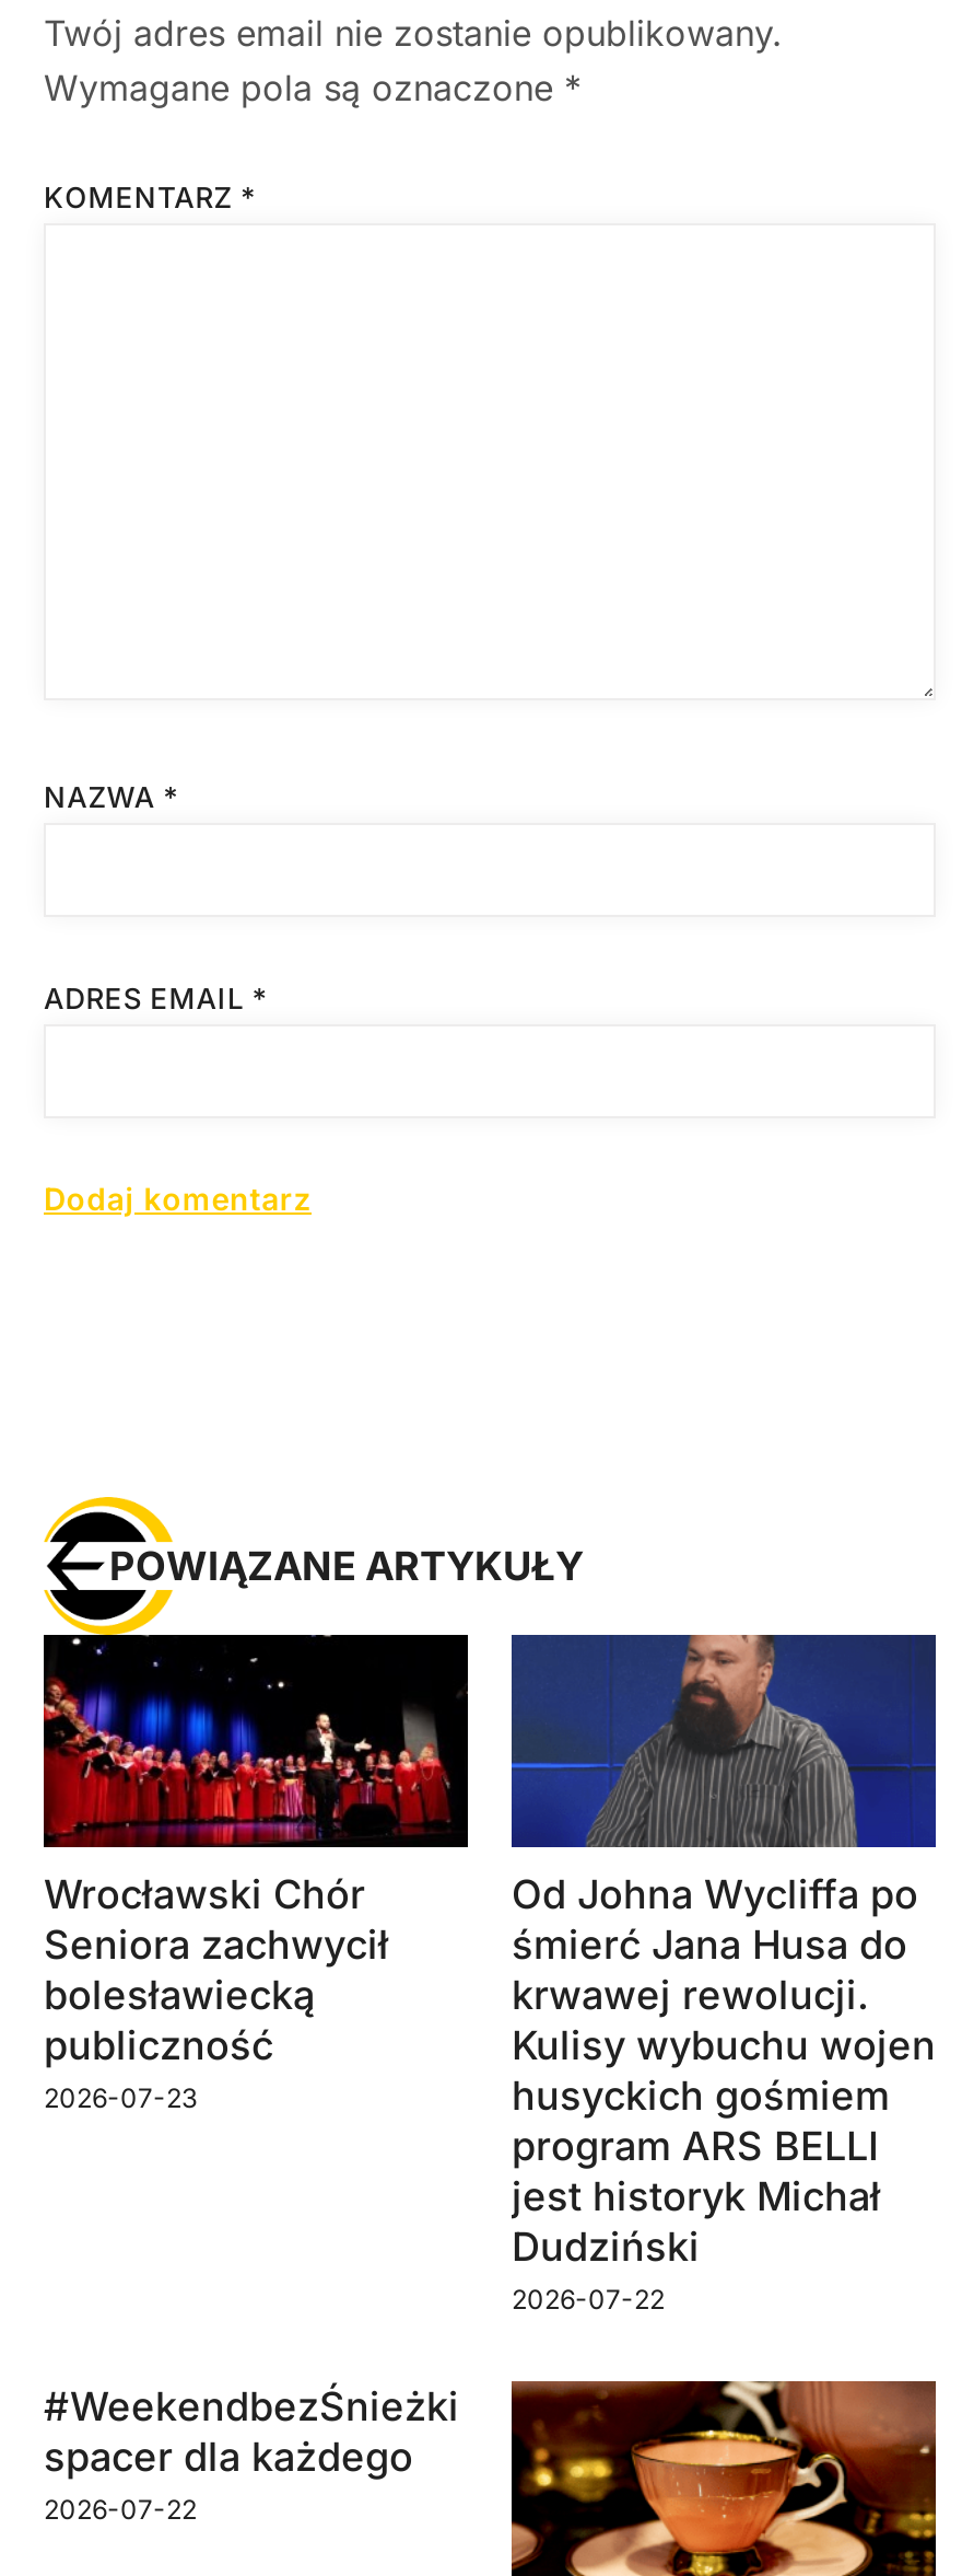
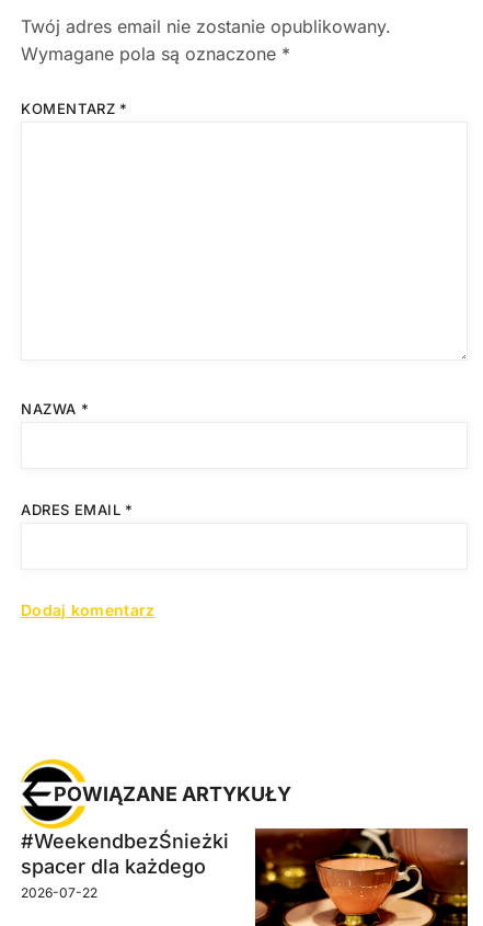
- [image]
- Wrocławski Chór
- Seniora zachwycił
- bolesławiecką
- publiczność
- 2026-07-23

- [image]
- Od Johna Wycliffa po
- śmierć Jana Husa do
- krwawej rewolucji.
- Kulisy wybuchu wojen
- husyckich gośmiem
- program ARS BELLI
- jest historyk Michał
- Dudziński
- 2026-07-22
